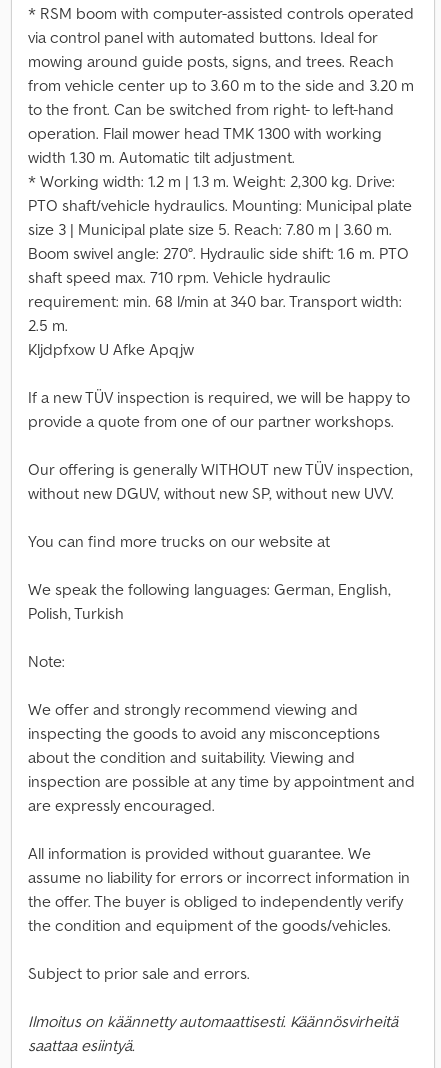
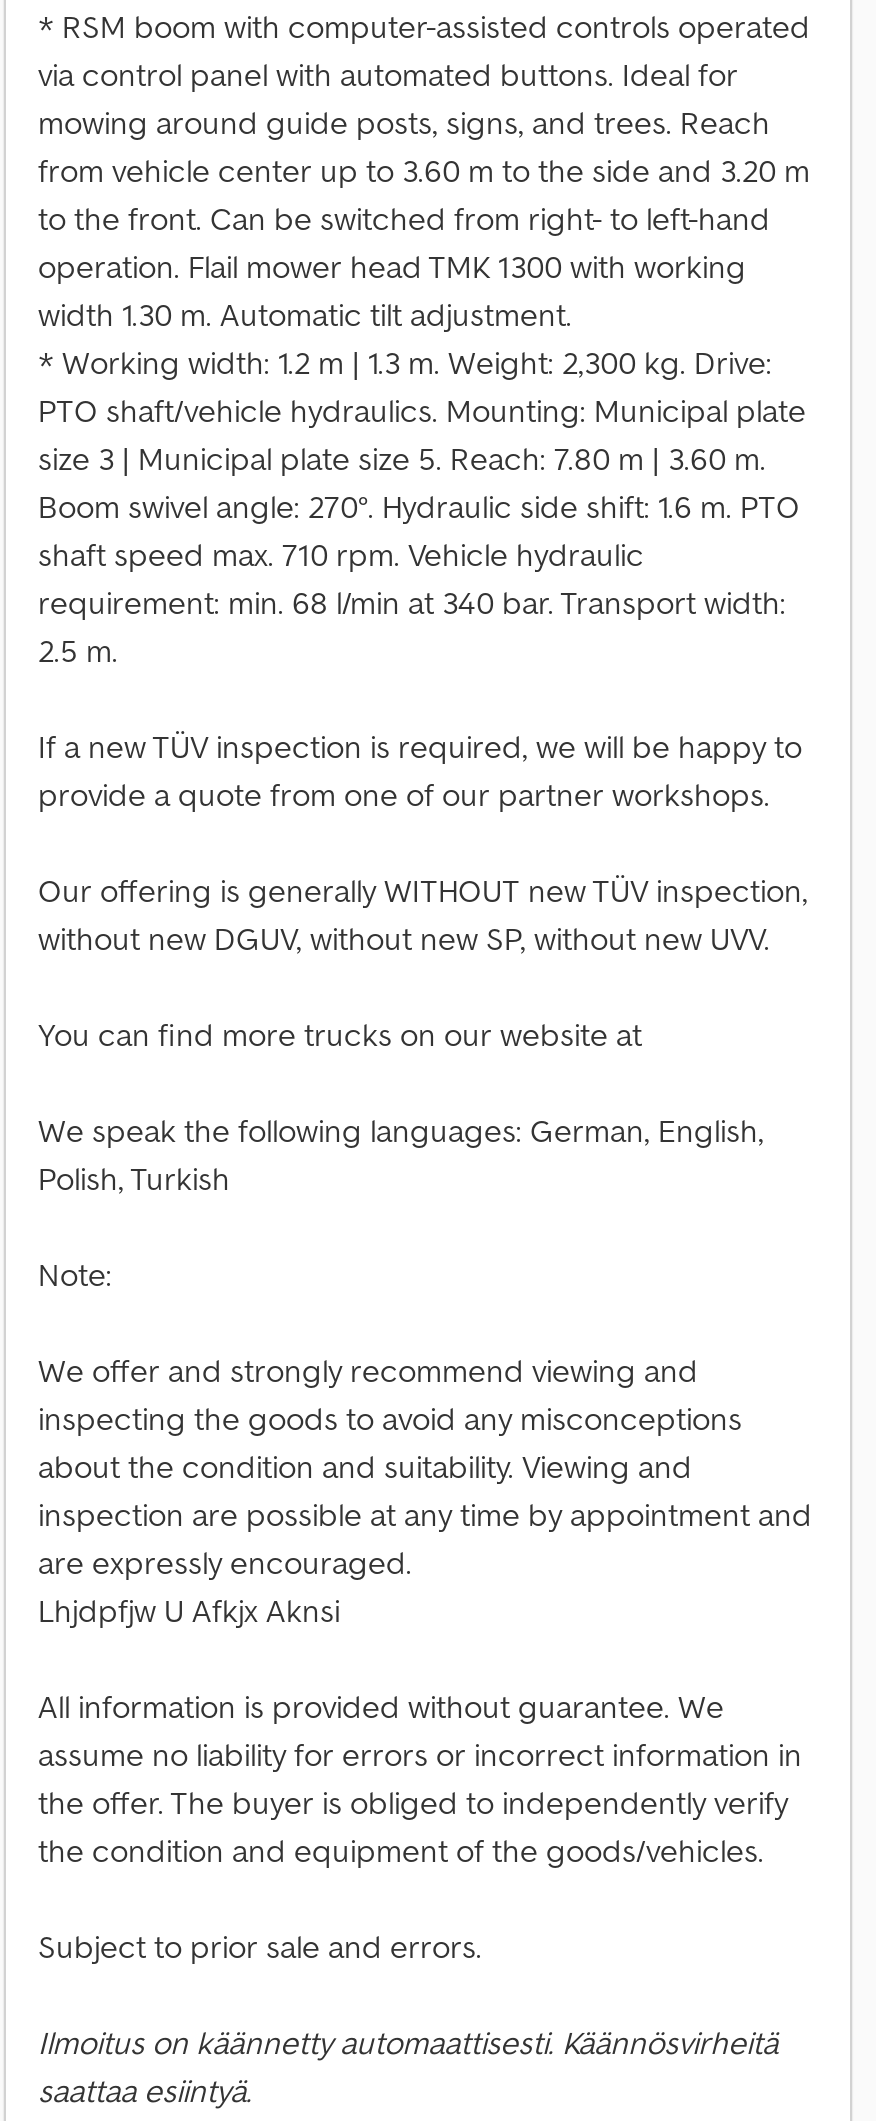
- Kljdpfxow U Afke Apqjw

moved up: If a new TÜV inspection is required, we will be happy to | provide a quote from one of our partner workshops. | Our offering is generally WITHOUT new TÜV inspection, | ... | inspection are possible at any time by appointment and | are expressly encouraged.

+ Lhjdpfjw U Afkjx Aknsi
